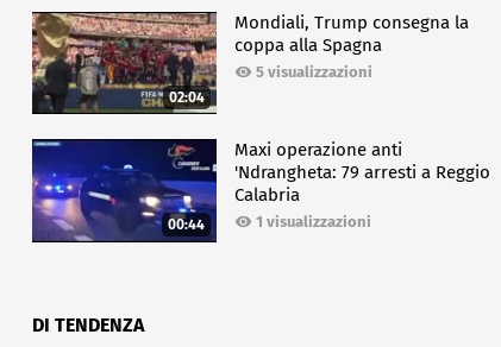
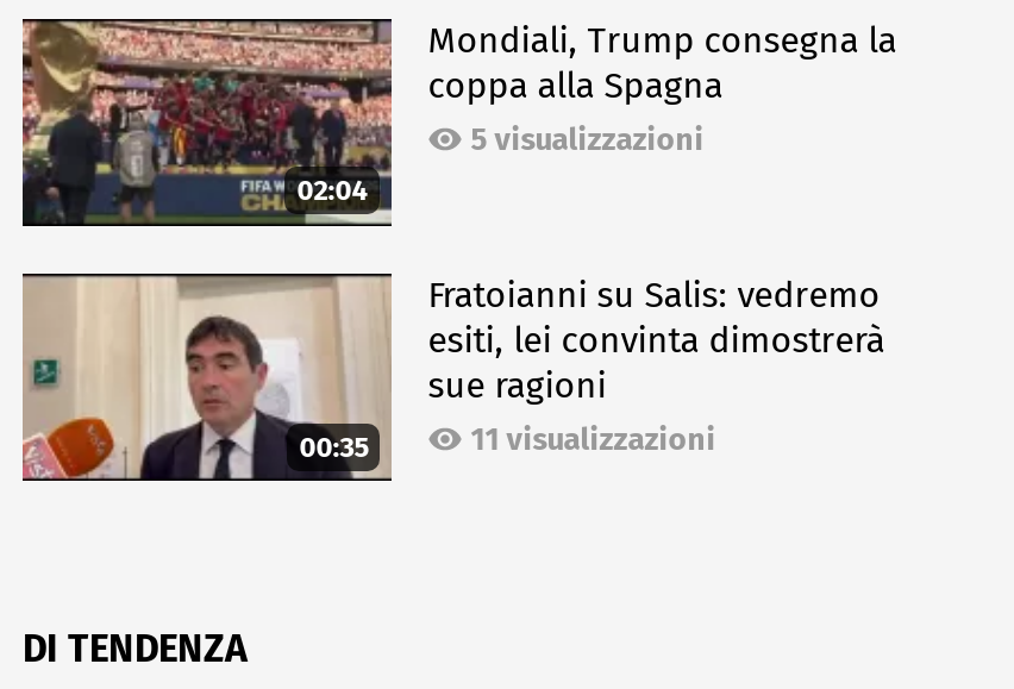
- [image]
- 00:44
+ [image]
+ 00:35

- Maxi operazione anti
- 'Ndrangheta: 79 arresti a Reggio
- Calabria
- 1 visualizzazioni
+ Fratoianni su Salis: vedremo
+ esiti, lei convinta dimostrerà
+ sue ragioni
+ 11 visualizzazioni
